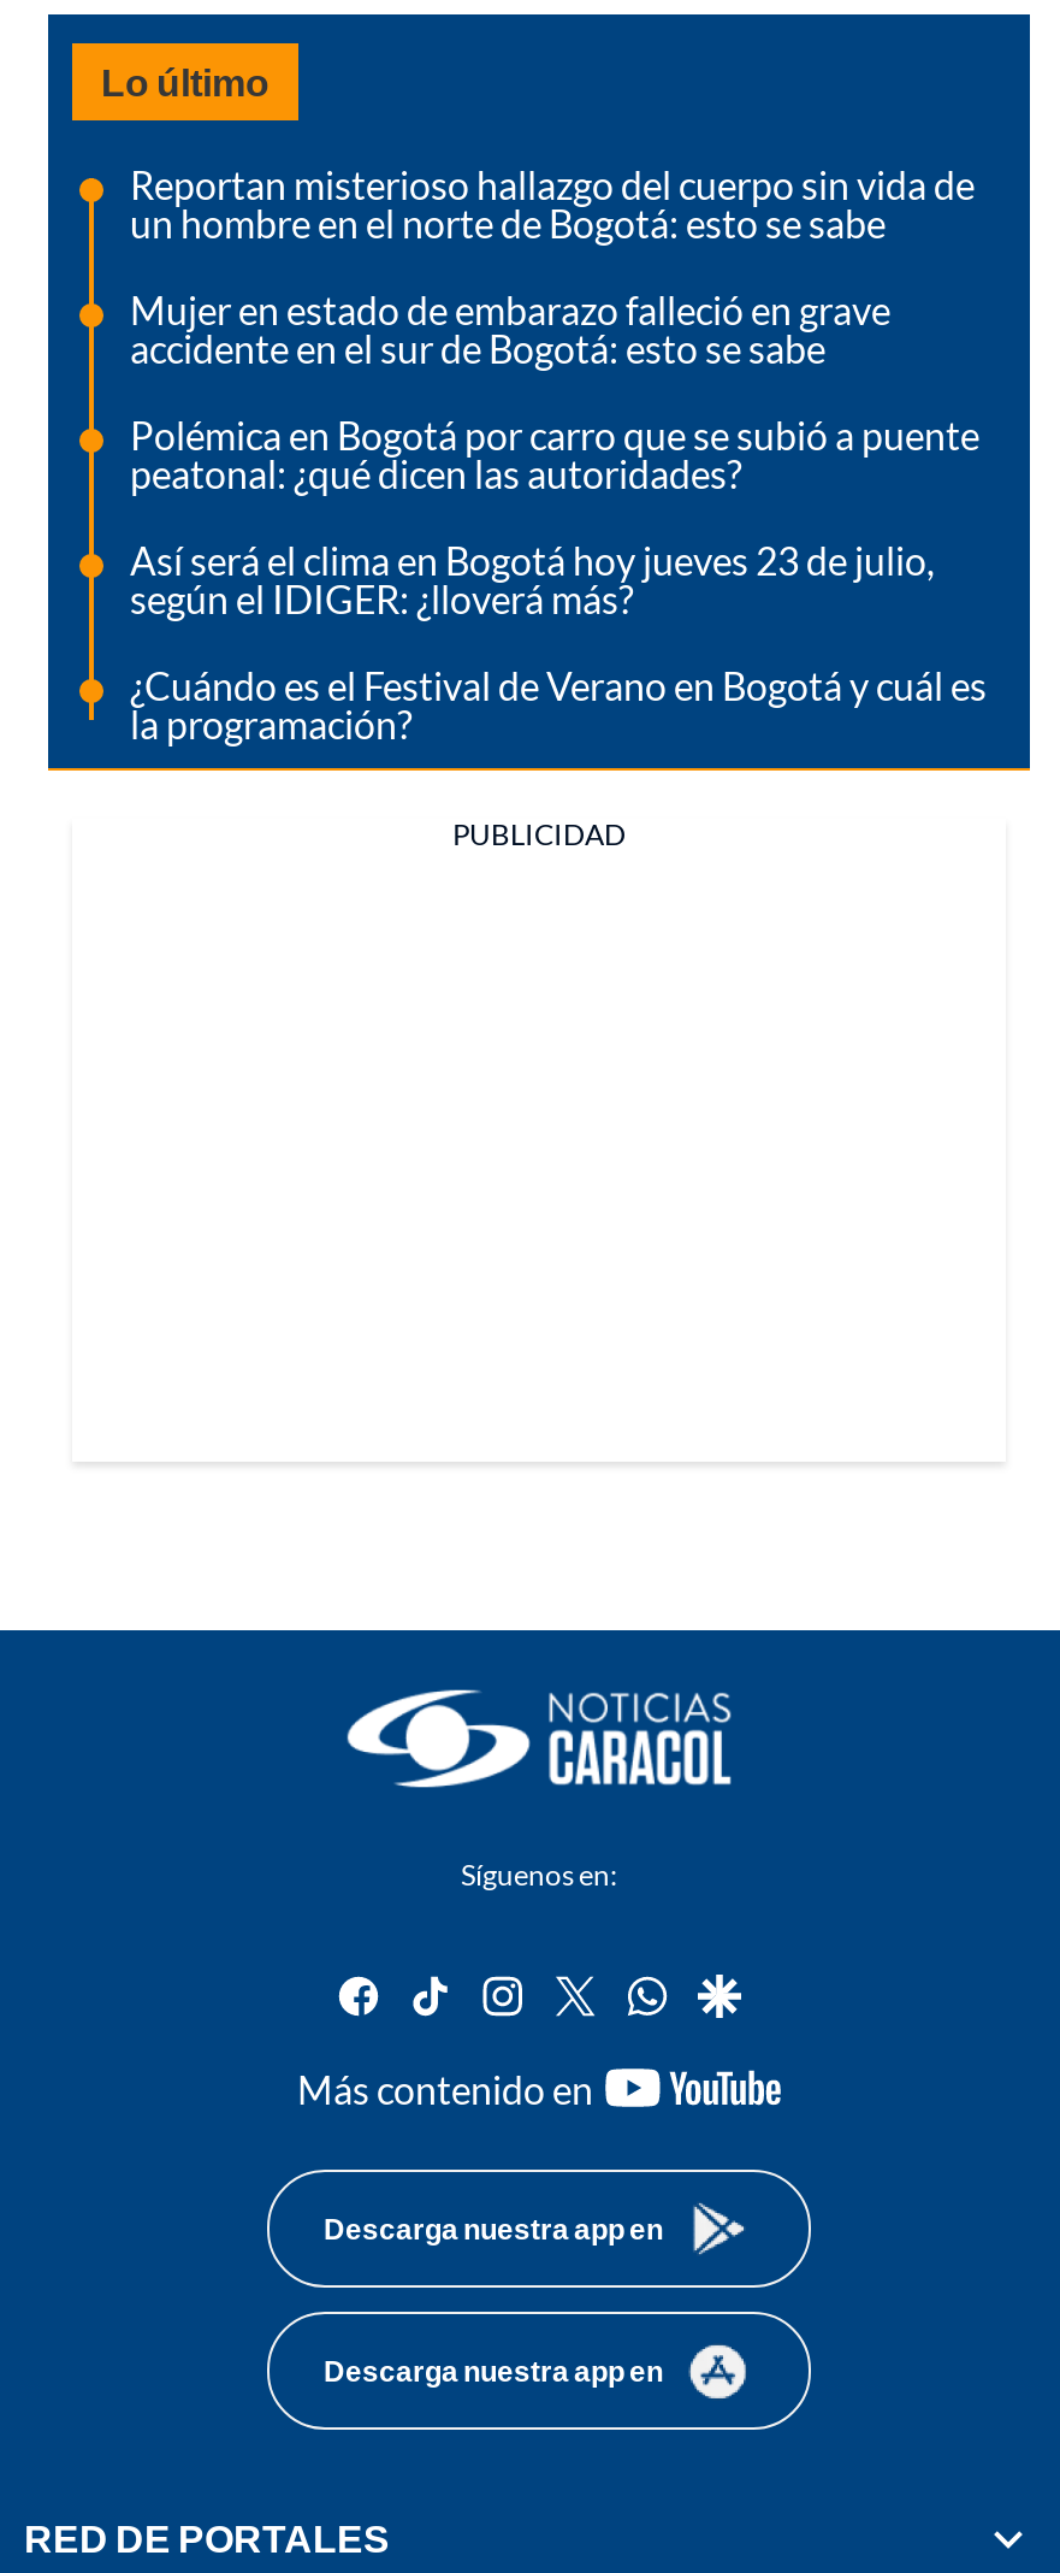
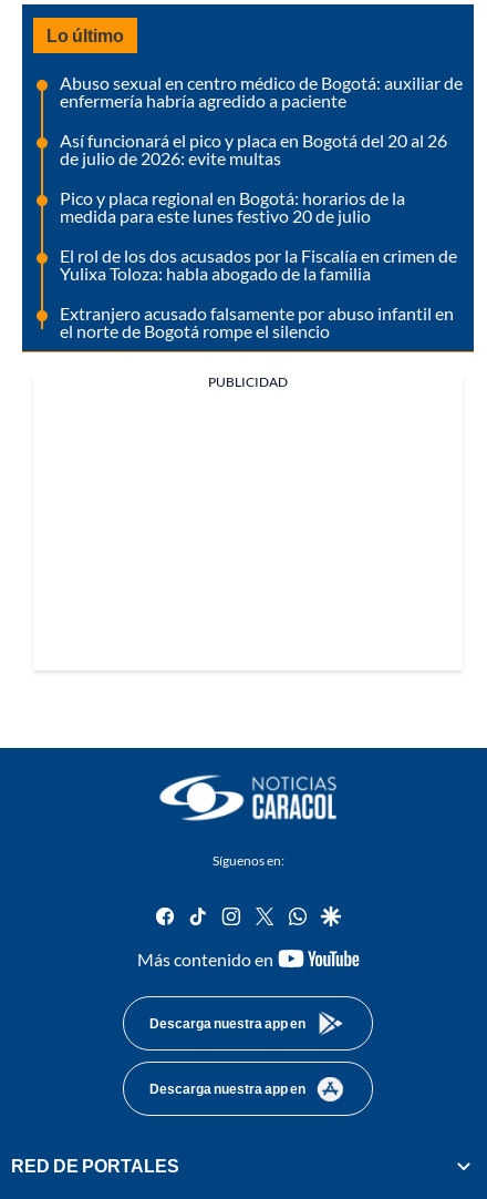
- Reportan misterioso hallazgo del cuerpo sin vida de
- un hombre en el norte de Bogotá: esto se sabe
+ Abuso sexual en centro médico de Bogotá: auxiliar de
+ enfermería habría agredido a paciente

- Mujer en estado de embarazo falleció en grave
- accidente en el sur de Bogotá: esto se sabe
+ Así funcionará el pico y placa en Bogotá del 20 al 26
+ de julio de 2026: evite multas

- Polémica en Bogotá por carro que se subió a puente
- peatonal: ¿qué dicen las autoridades?
+ Pico y placa regional en Bogotá: horarios de la
+ medida para este lunes festivo 20 de julio

- Así será el clima en Bogotá hoy jueves 23 de julio,
- según el IDIGER: ¿lloverá más?
+ El rol de los dos acusados por la Fiscalía en crimen de
+ Yulixa Toloza: habla abogado de la familia

- ¿Cuándo es el Festival de Verano en Bogotá y cuál es
- la programación?
+ Extranjero acusado falsamente por abuso infantil en
+ el norte de Bogotá rompe el silencio
